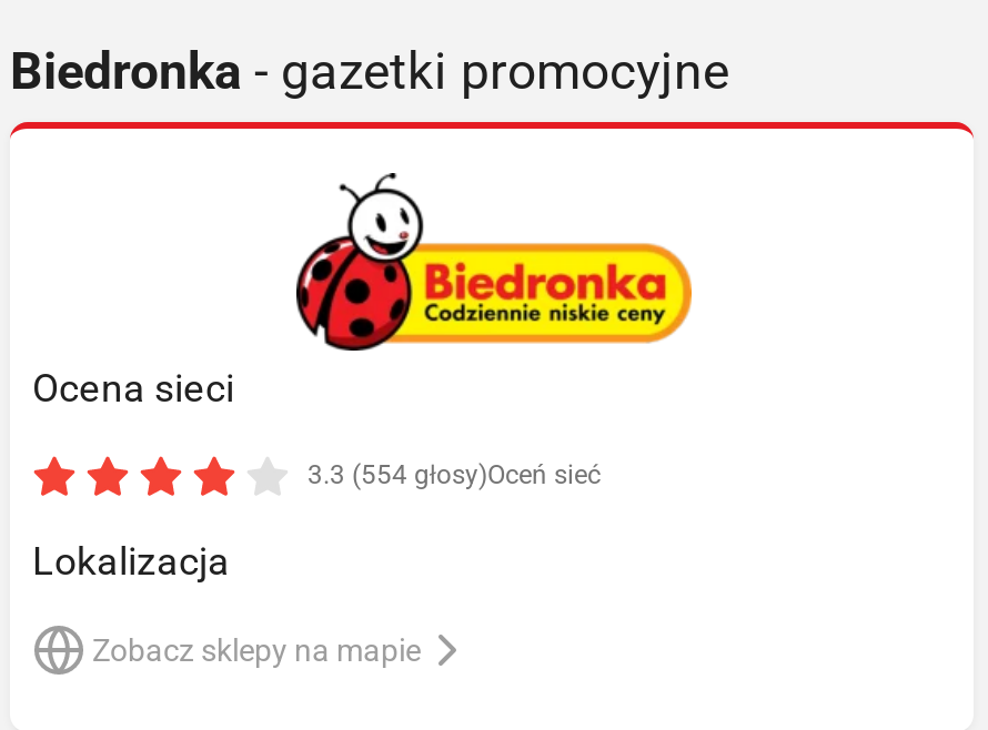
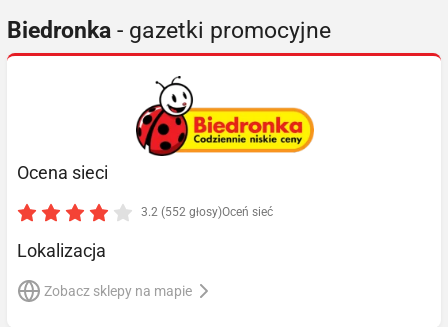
- 3.3 (554 głosy)Oceń sieć
+ 3.2 (552 głosy)Oceń sieć
